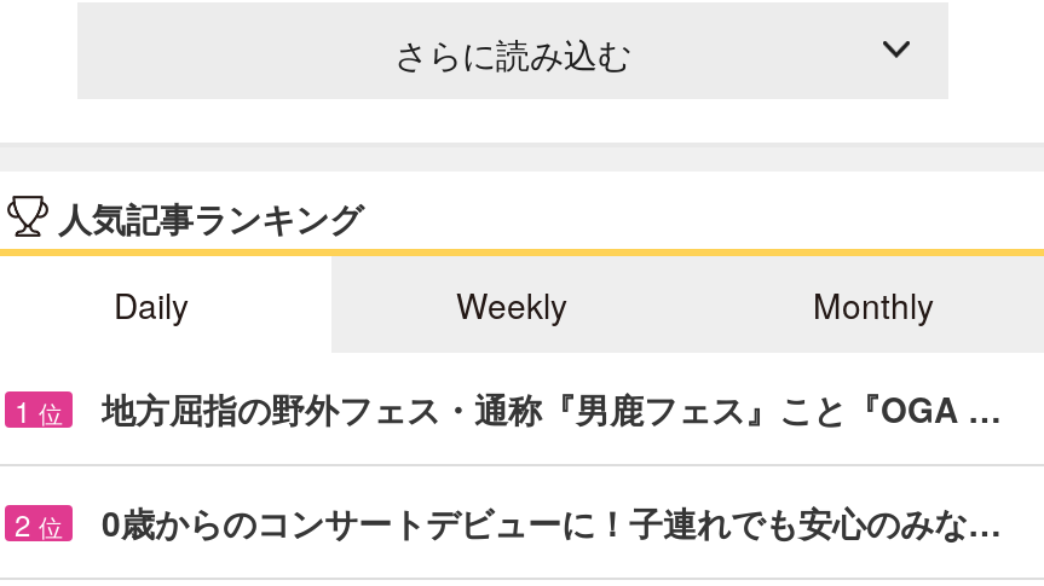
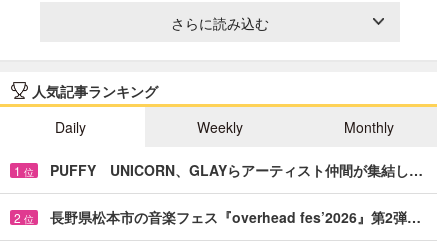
- 地方屈指の野外フェス・通称『男鹿フェス』こと『OGA …
+ PUFFY UNICORN、GLAYらアーティスト仲間が集結し…

- 0歳からのコンサートデビューに！子連れでも安心のみな…
+ 長野県松本市の音楽フェス『overhead fes’2026』第2弾…
